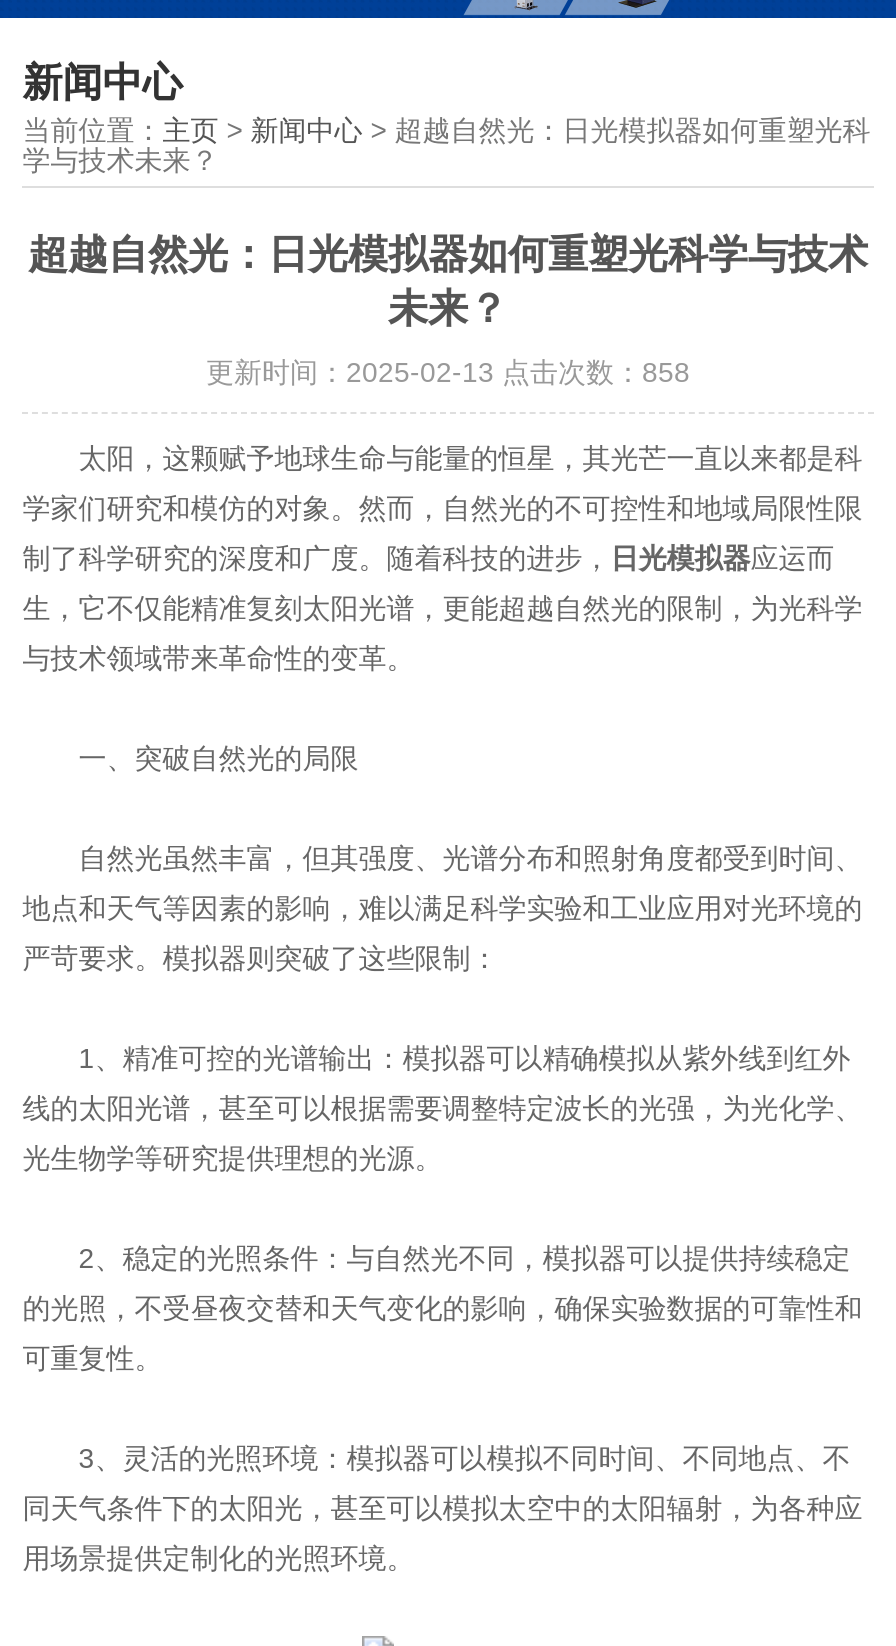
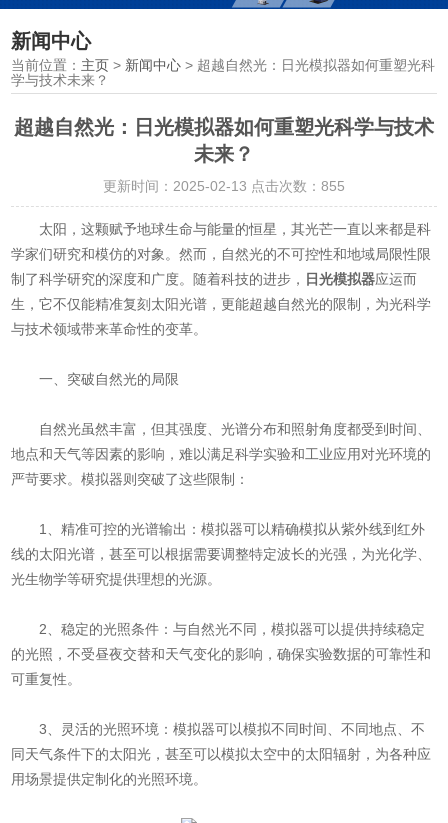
- 更新时间：2025-02-13 点击次数：858
+ 更新时间：2025-02-13 点击次数：855
